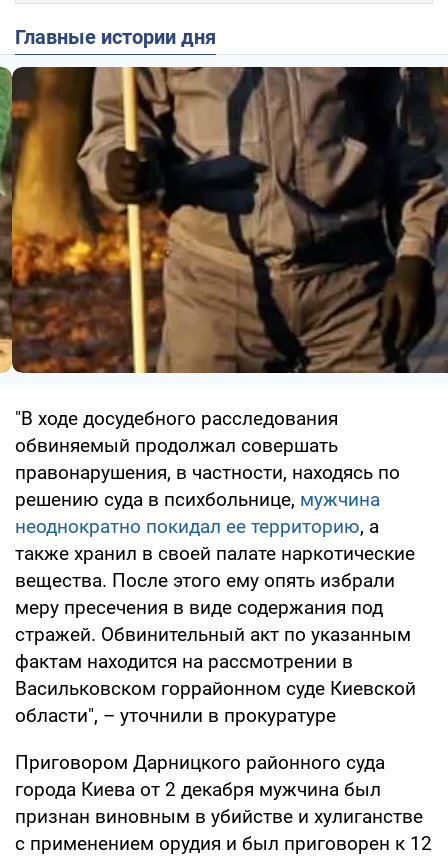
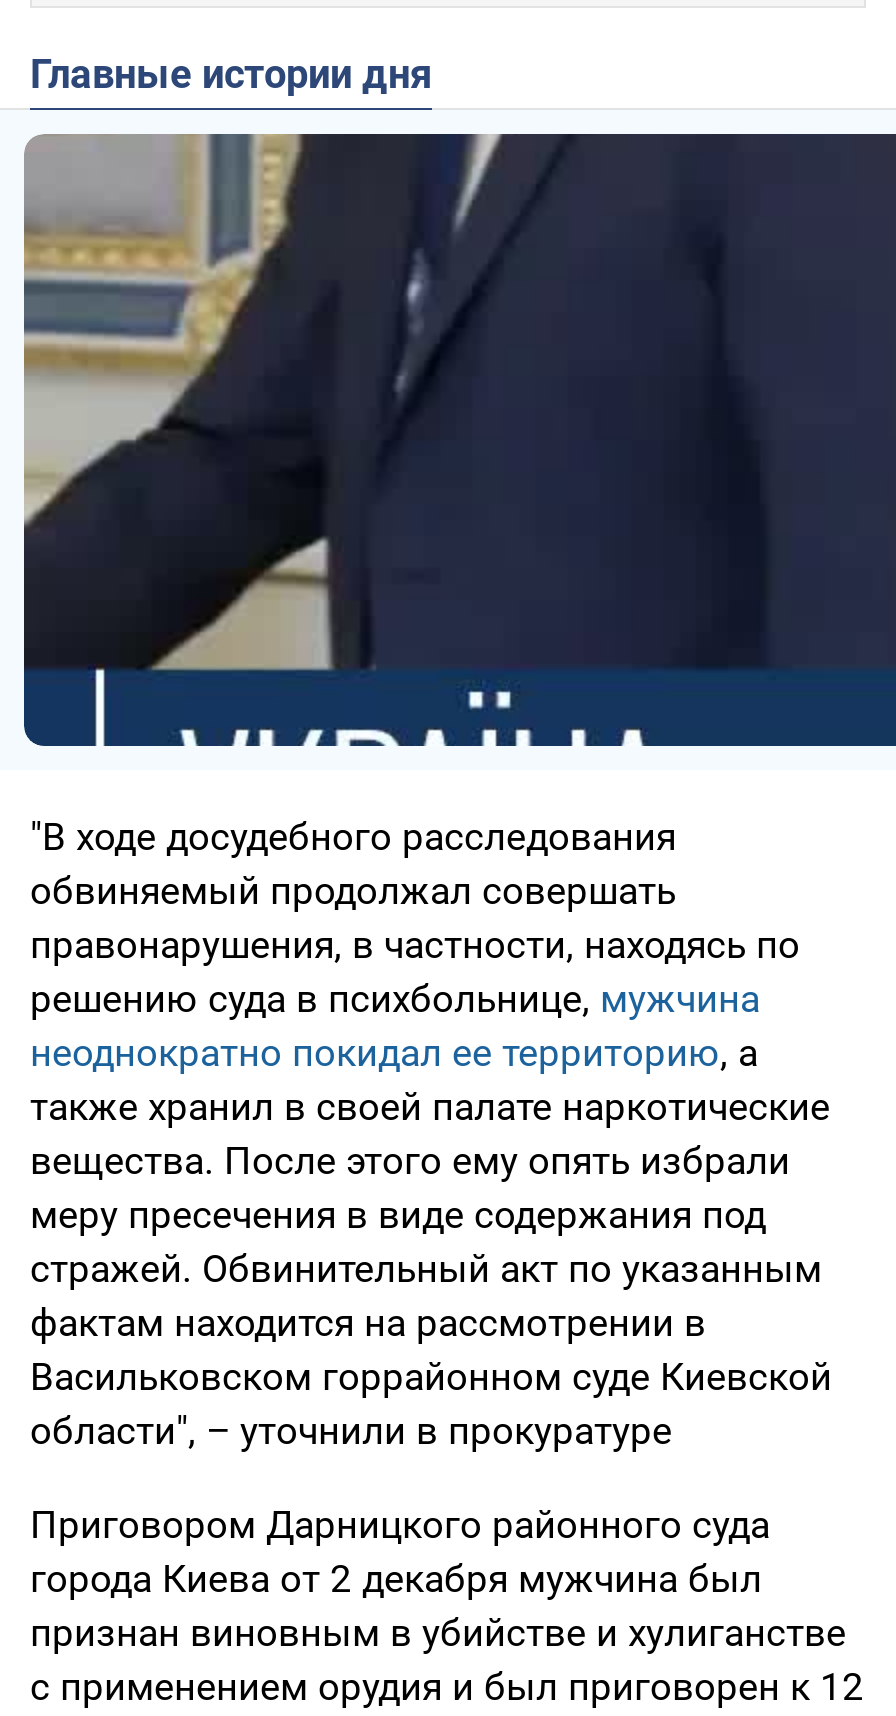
- [image]
+ [image]
